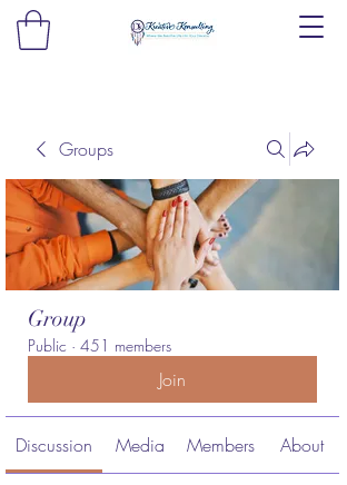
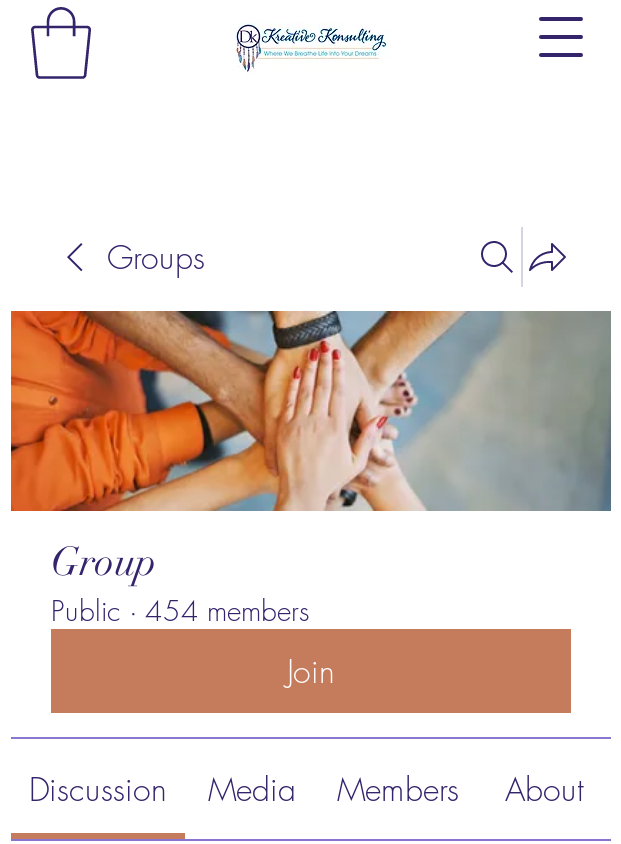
- Public · 451 members
+ Public · 454 members
